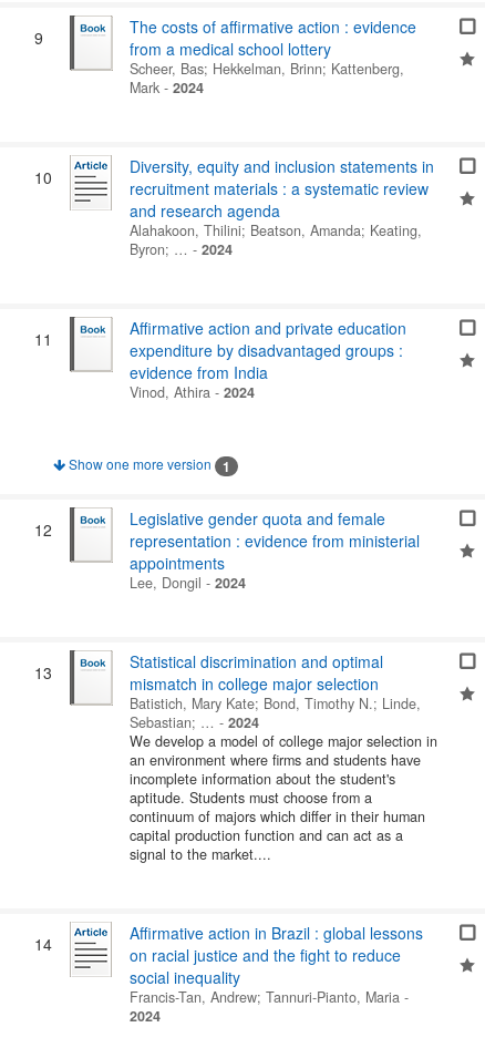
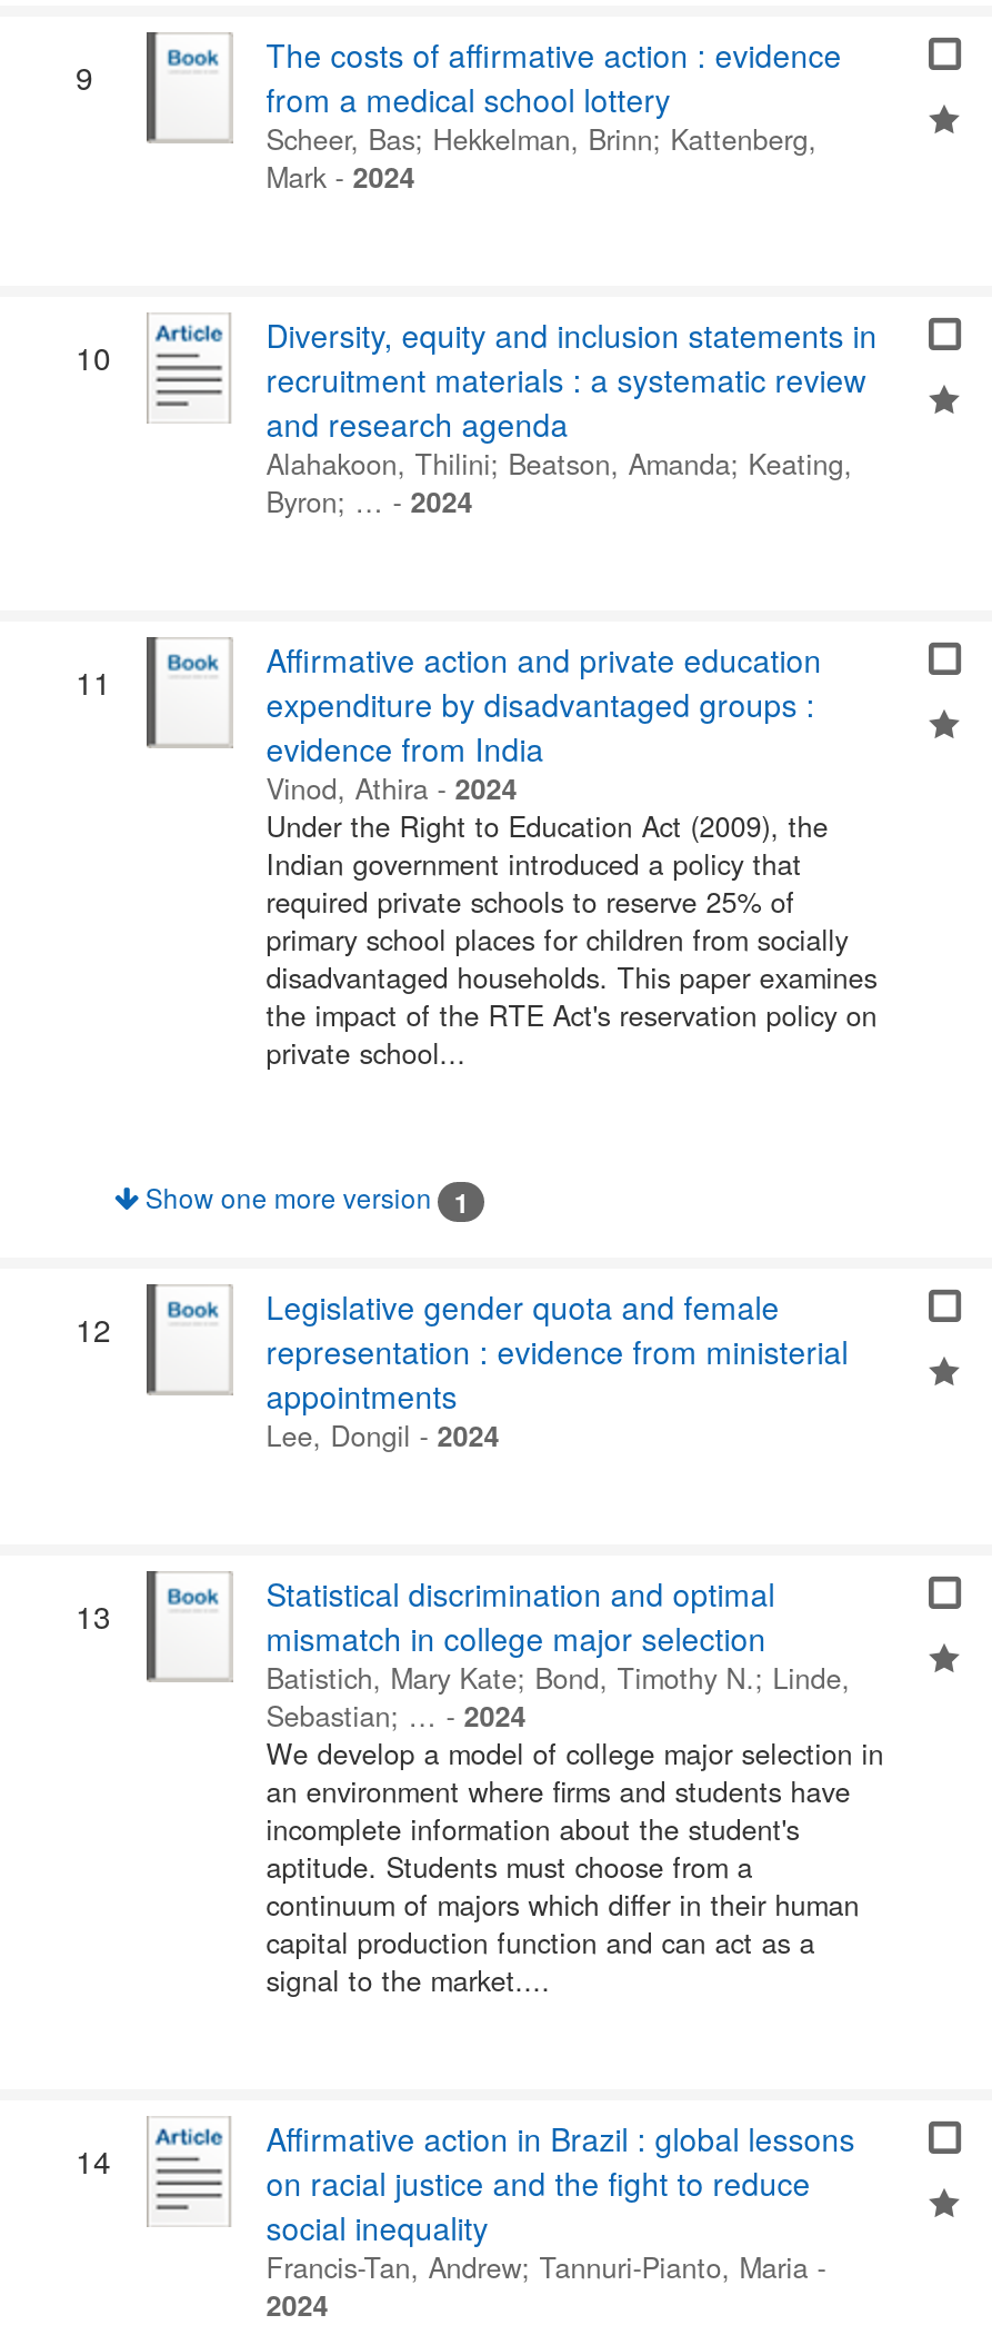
+ Under the Right to Education Act (2009), the
+ Indian government introduced a policy that
+ required private schools to reserve 25% of
+ primary school places for children from socially
+ disadvantaged households. This paper examines
+ the impact of the RTE Act's reservation policy on
+ private school...
